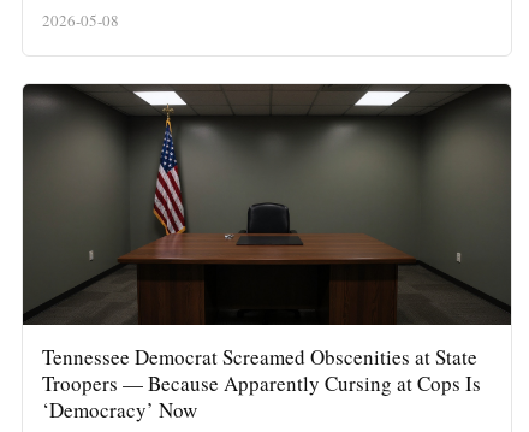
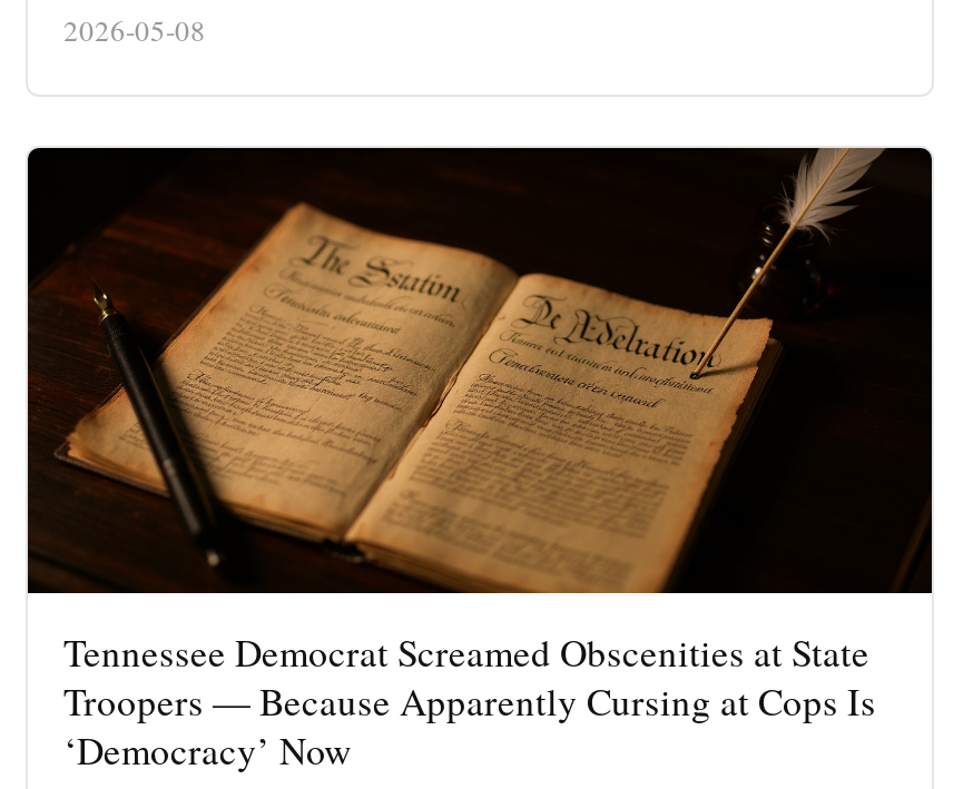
- [image]
+ [image]
